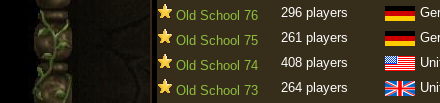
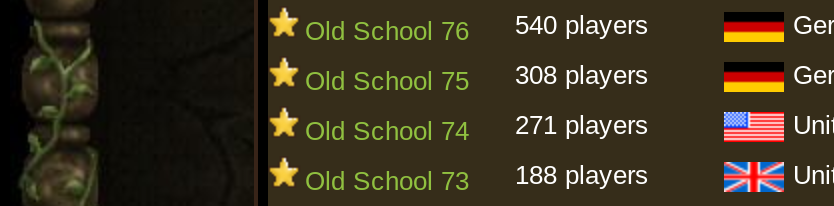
- Old School 76 296 players
+ Old School 76 540 players

- Old School 75 261 players
+ Old School 75 308 players

- Old School 74 408 players
+ Old School 74 271 players

- Old School 73 264 players
+ Old School 73 188 players
